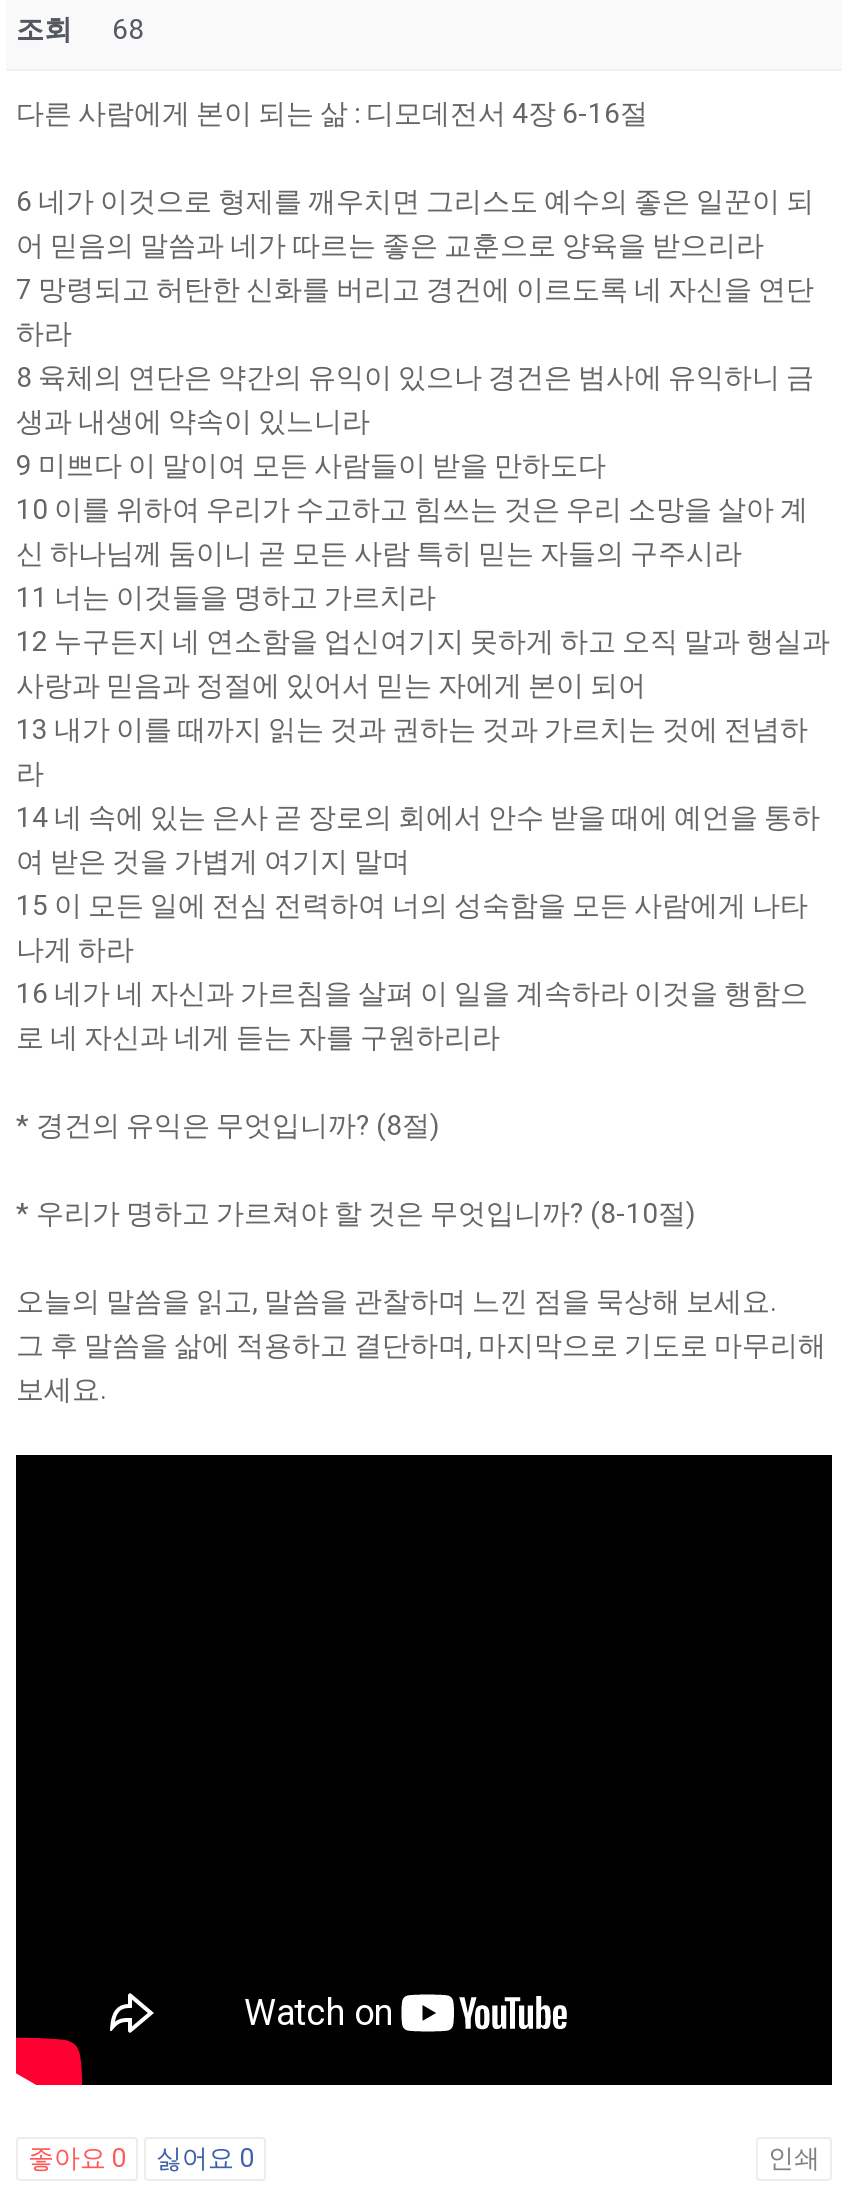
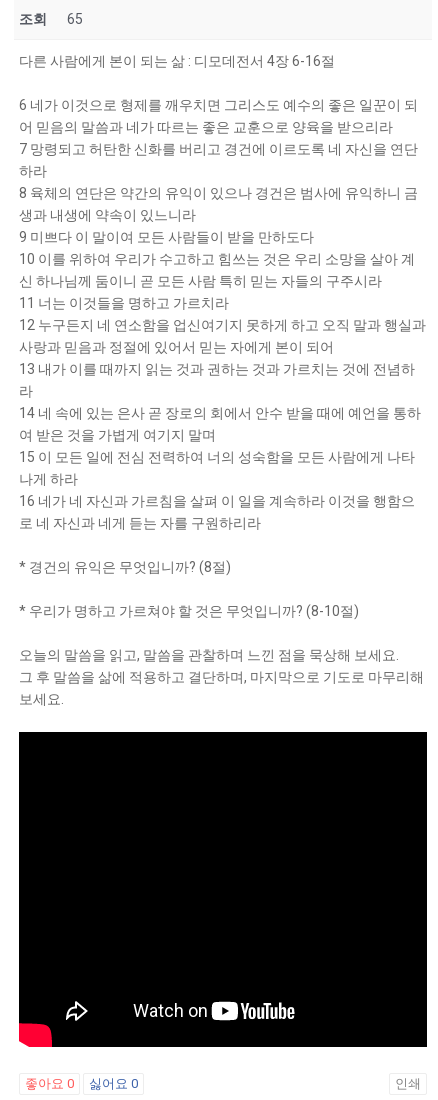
- 조회 68
+ 조회 65
